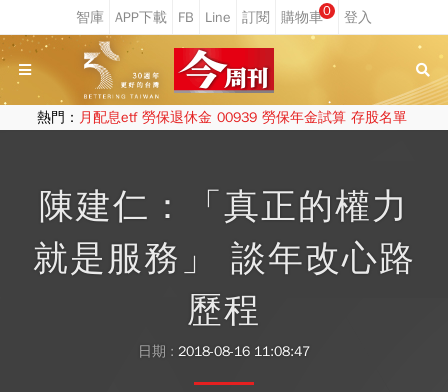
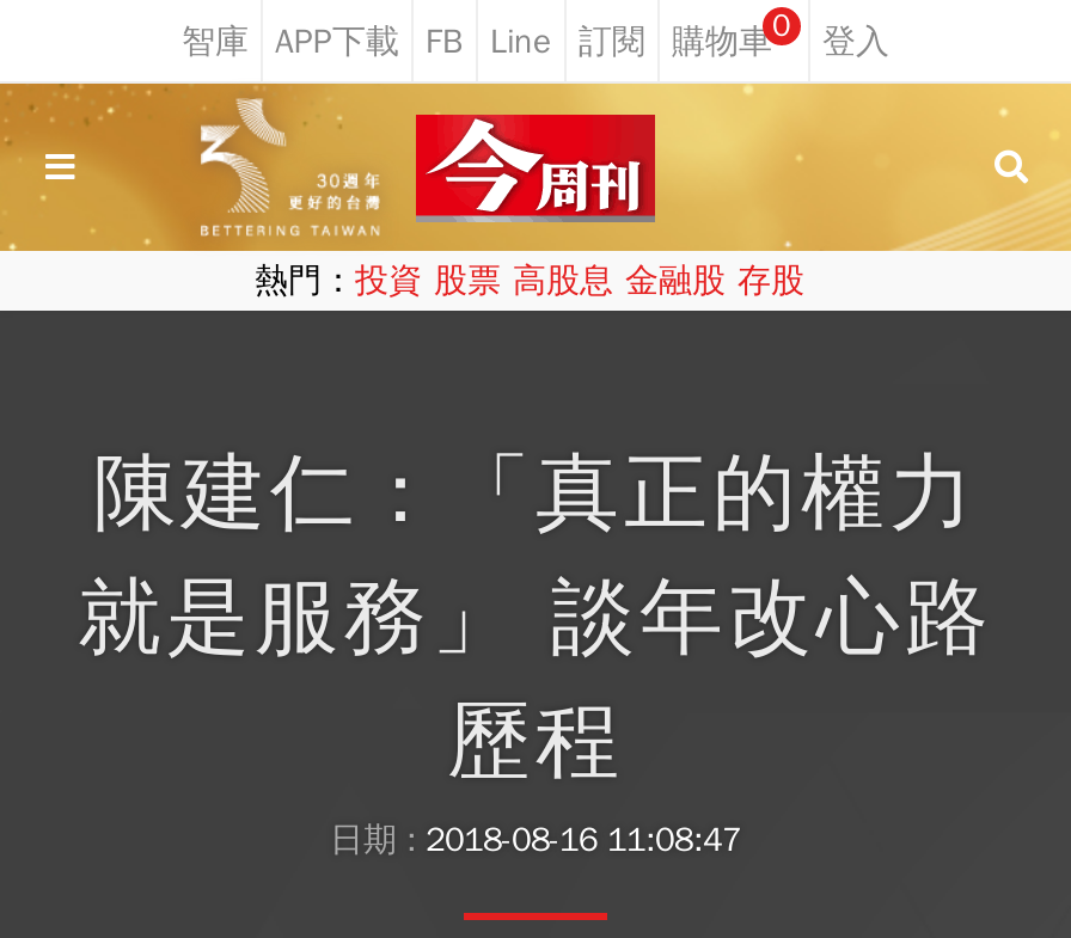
- 熱門：月配息etf 勞保退休金 00939 勞保年金試算 存股名單
+ 熱門：投資 股票 高股息 金融股 存股
